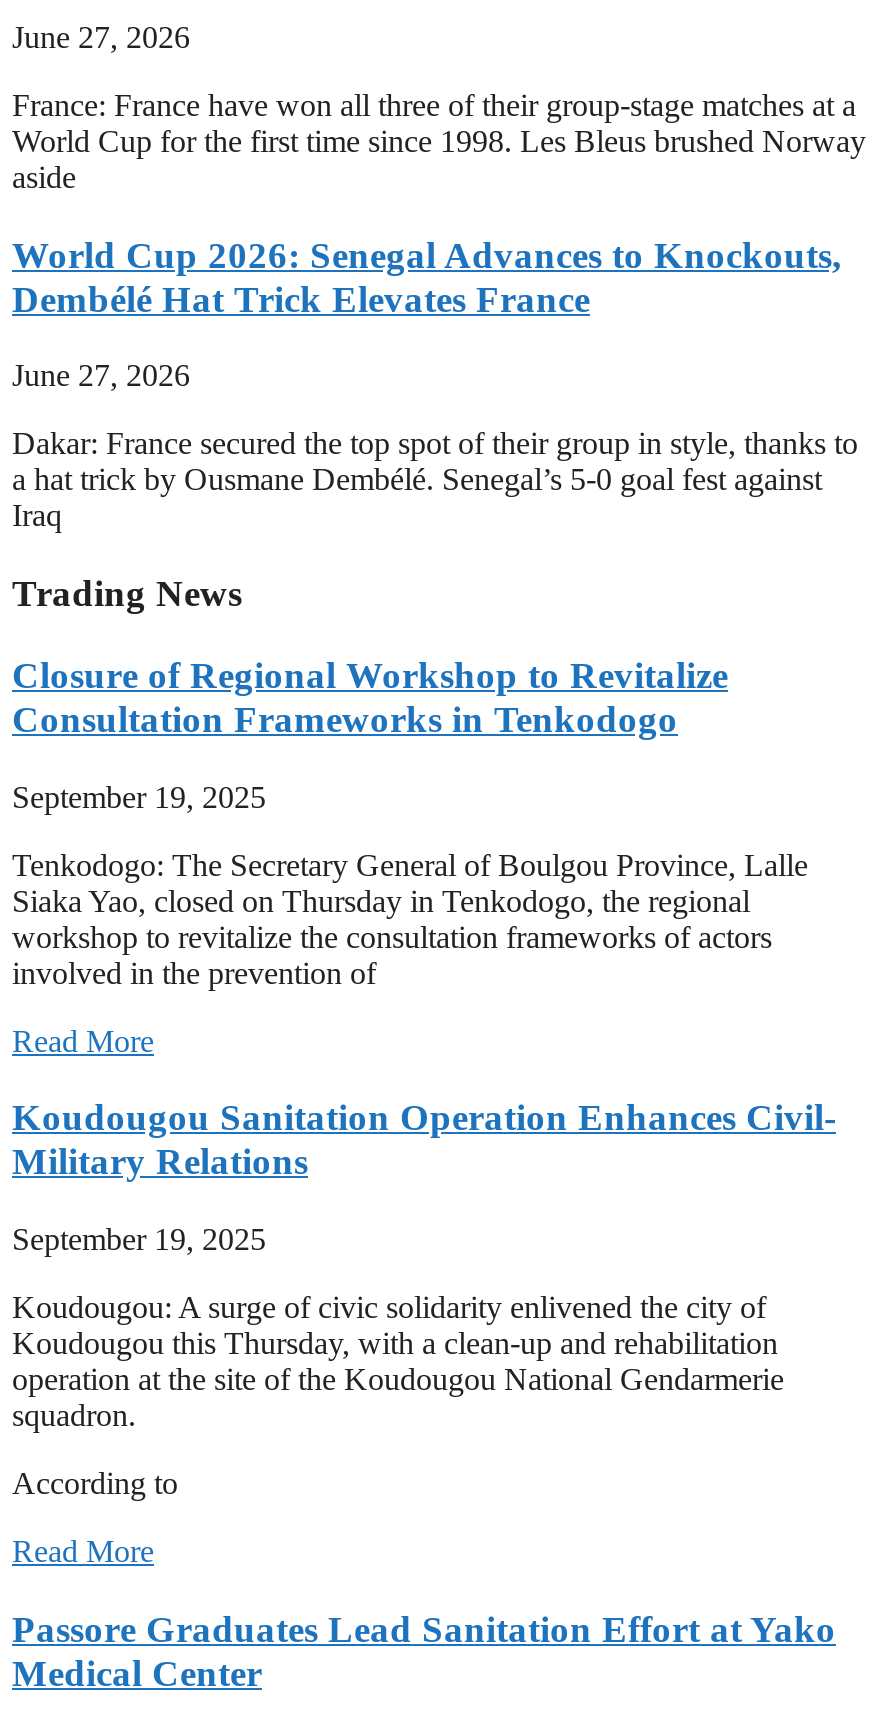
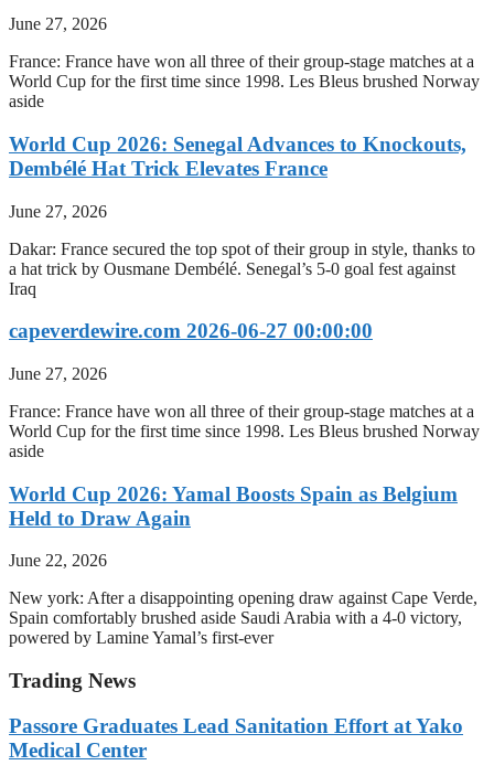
+ capeverdewire.com 2026-06-27 00:00:00
+ June 27, 2026
+ France: France have won all three of their group-stage matches at a
+ World Cup for the first time since 1998. Les Bleus brushed Norway
+ aside
+ World Cup 2026: Yamal Boosts Spain as Belgium
+ Held to Draw Again
+ June 22, 2026
+ New york: After a disappointing opening draw against Cape Verde,
+ Spain comfortably brushed aside Saudi Arabia with a 4-0 victory,
+ powered by Lamine Yamal’s first-ever

moved down: Trading News

- Closure of Regional Workshop to Revitalize
- Consultation Frameworks in Tenkodogo
- September 19, 2025
- Tenkodogo: The Secretary General of Boulgou Province, Lalle
- Siaka Yao, closed on Thursday in Tenkodogo, the regional
- workshop to revitalize the consultation frameworks of actors
- involved in the prevention of
- Read More
- Koudougou Sanitation Operation Enhances Civil-
- Military Relations
- September 19, 2025
- Koudougou: A surge of civic solidarity enlivened the city of
- Koudougou this Thursday, with a clean-up and rehabilitation
- operation at the site of the Koudougou National Gendarmerie
- squadron.
- According to
- Read More
